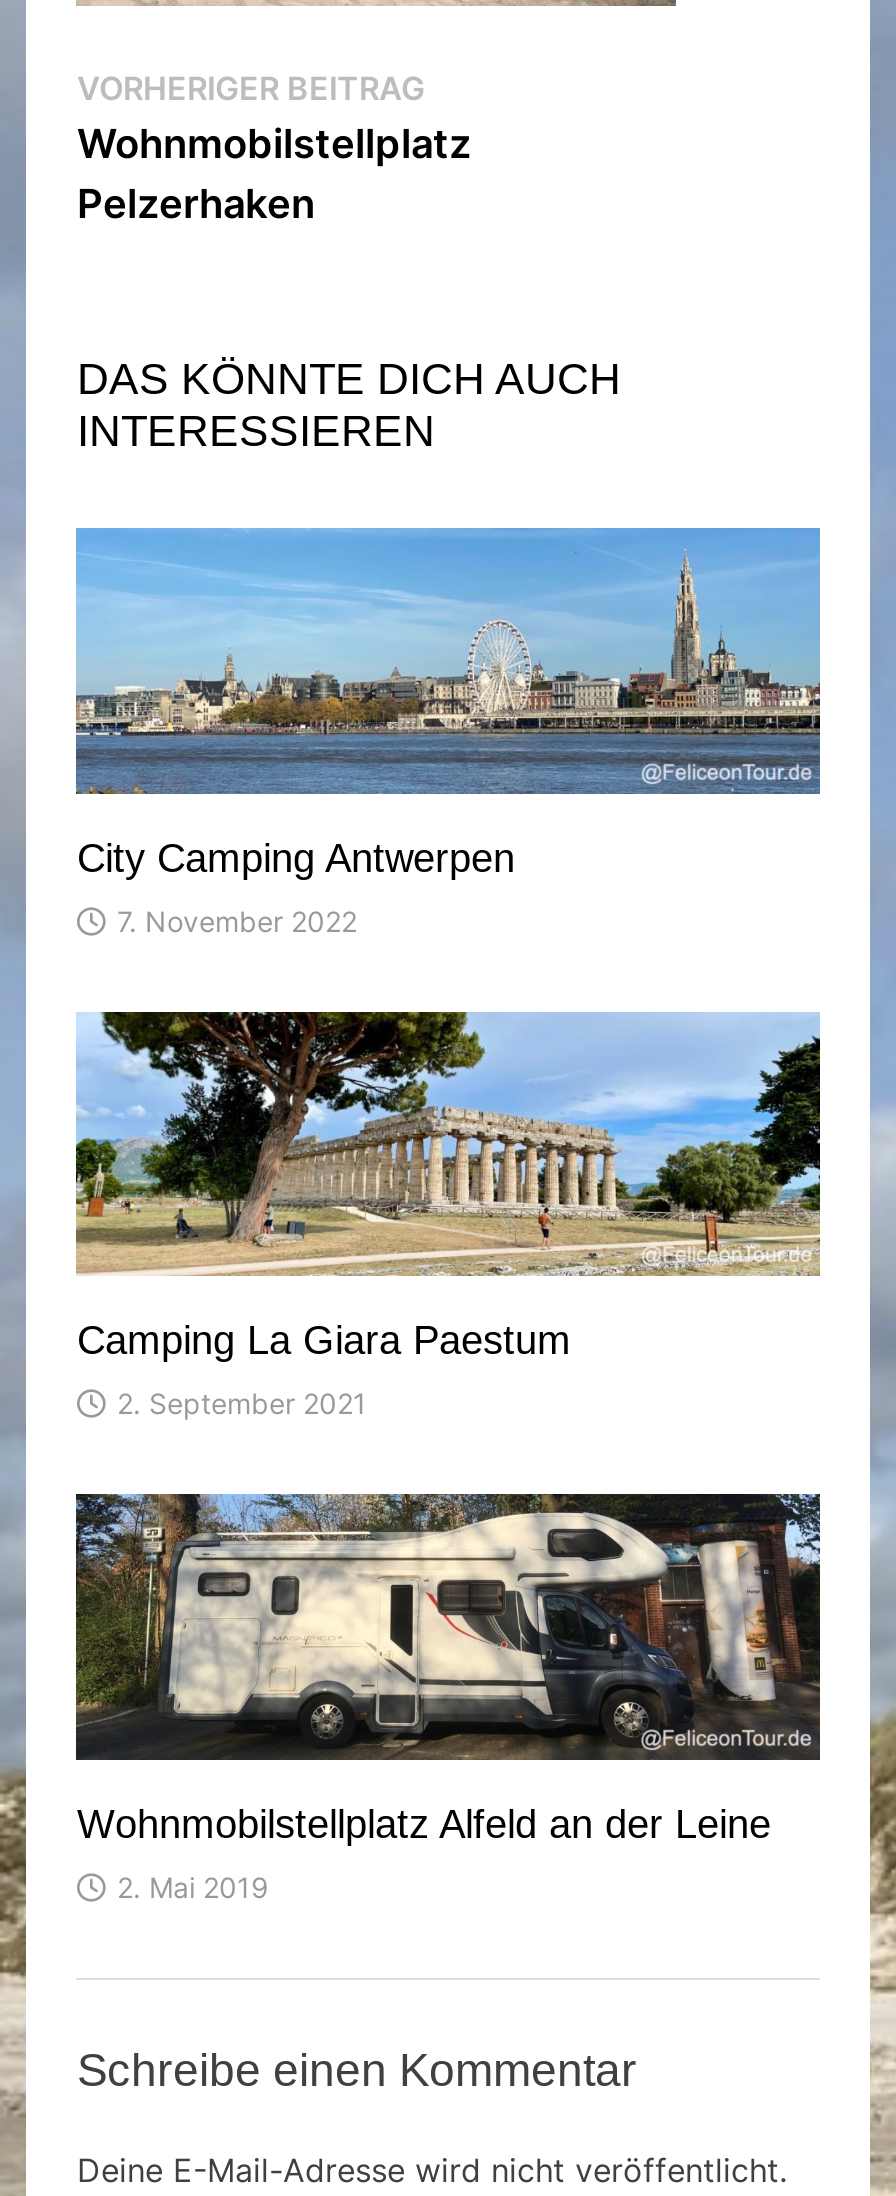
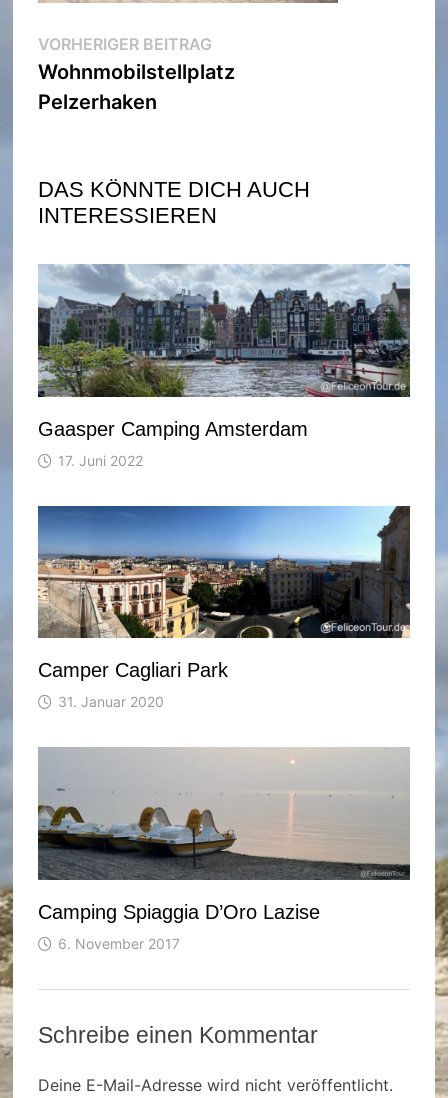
- [image]
- City Camping Antwerpen
+ [image]
+ Gaasper Camping Amsterdam

- 7. November 2022
+ 17. Juni 2022

- [image]
- Camping La Giara Paestum
+ [image]
+ Camper Cagliari Park

- 2. September 2021
+ 31. Januar 2020

- [image]
- Wohnmobilstellplatz Alfeld an der Leine
+ [image]
+ Camping Spiaggia D’Oro Lazise

- 2. Mai 2019
+ 6. November 2017
